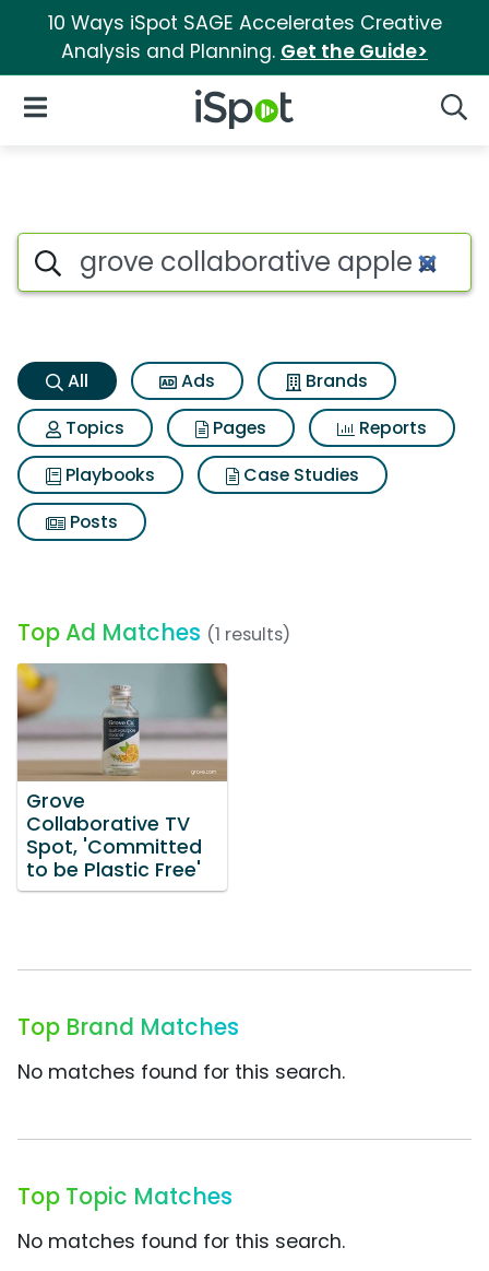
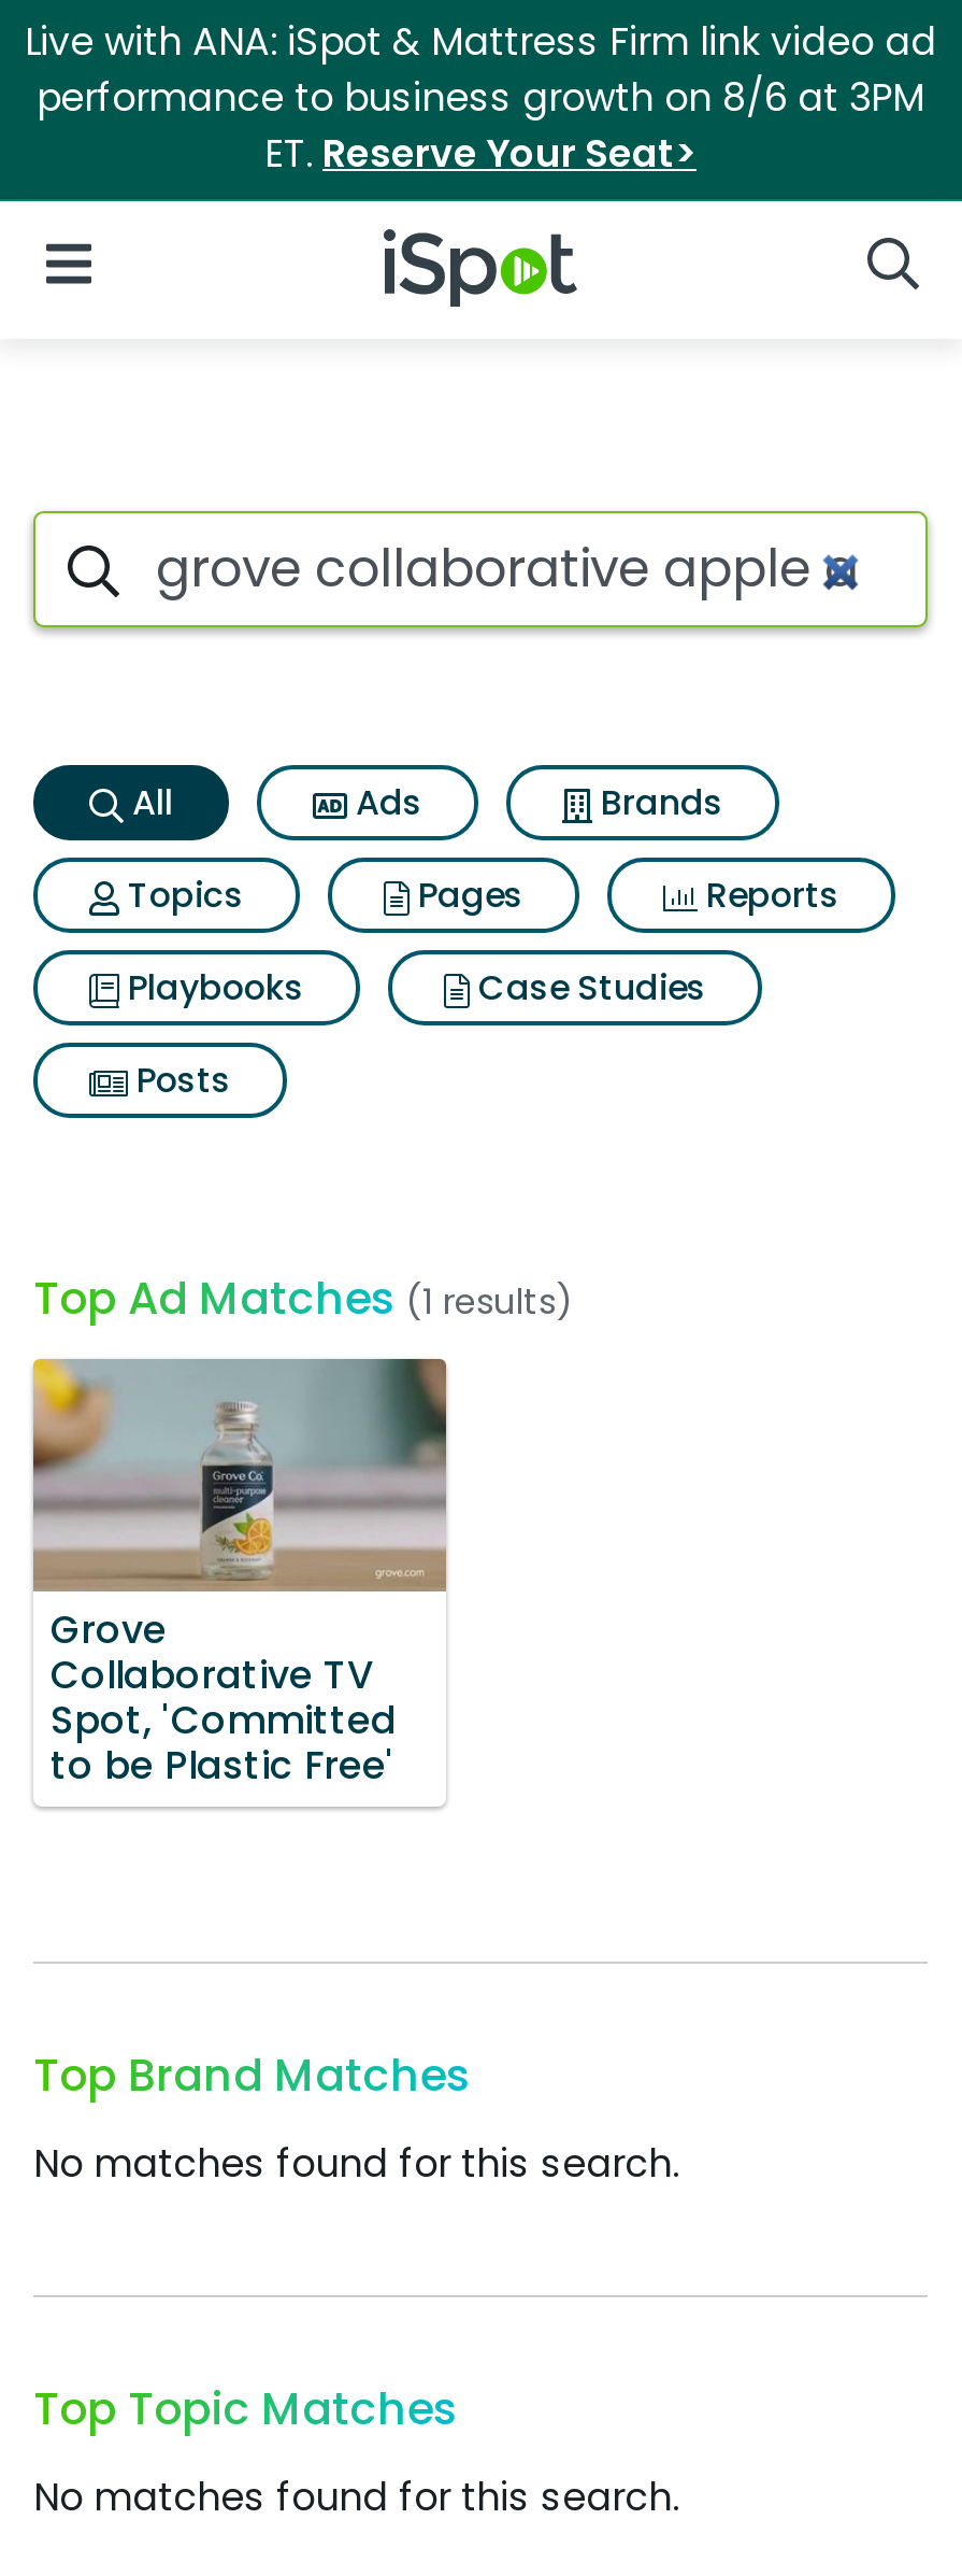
- 10 Ways iSpot SAGE Accelerates Creative
- Analysis and Planning. Get the Guide>
+ Live with ANA: iSpot & Mattress Firm link video ad
+ performance to business growth on 8/6 at 3PM
+ ET. Reserve Your Seat>
